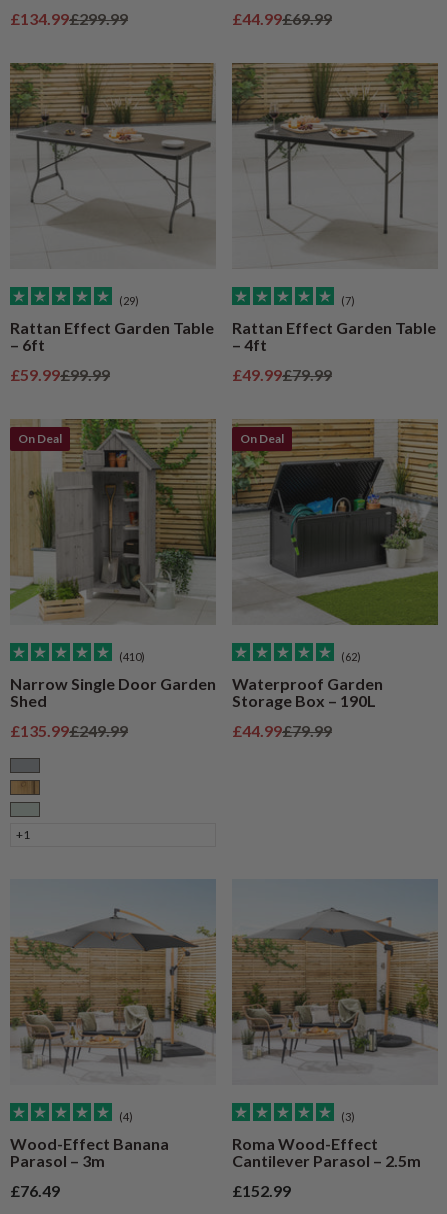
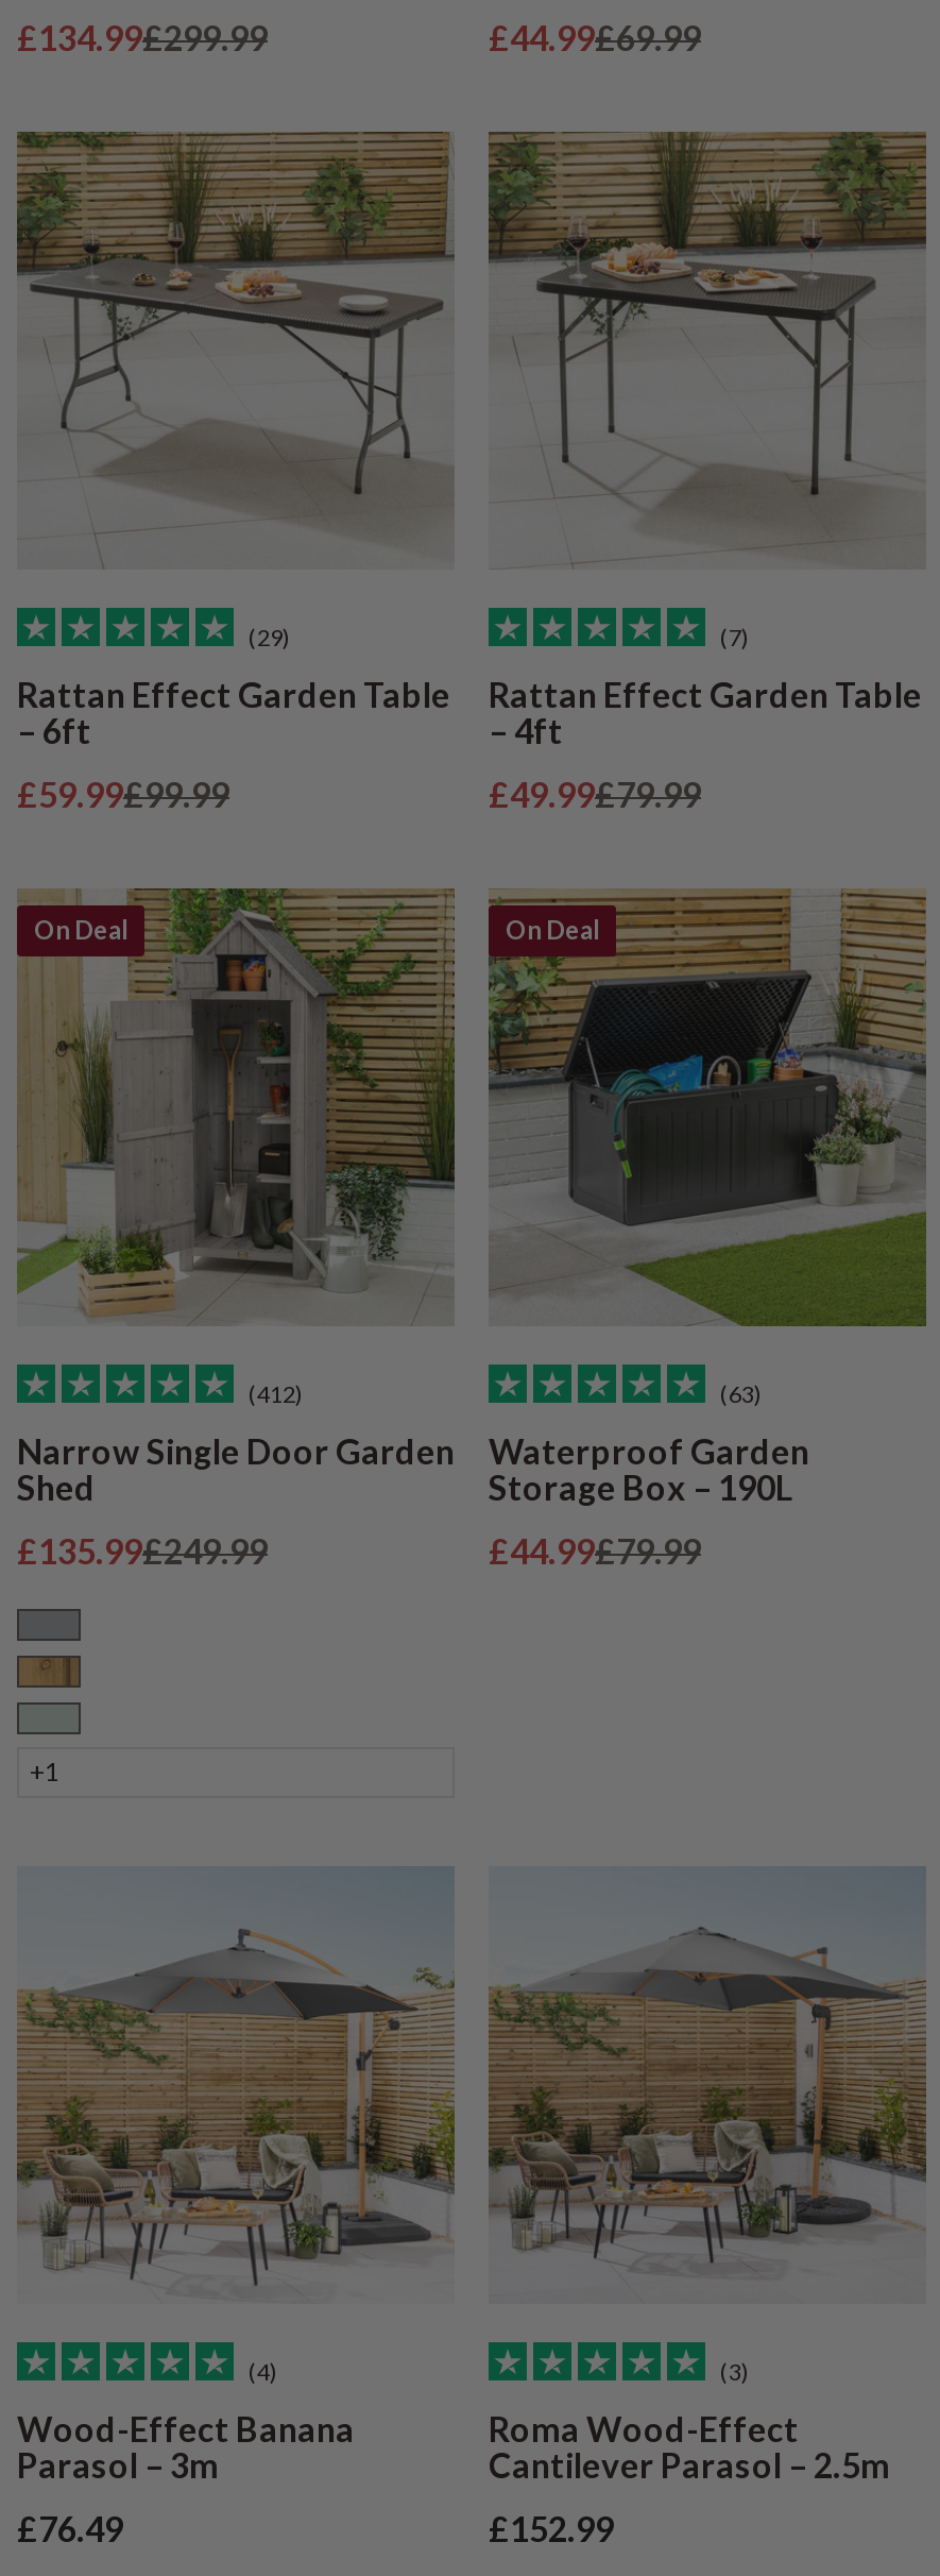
- (410)
+ (412)

- (62)
+ (63)
